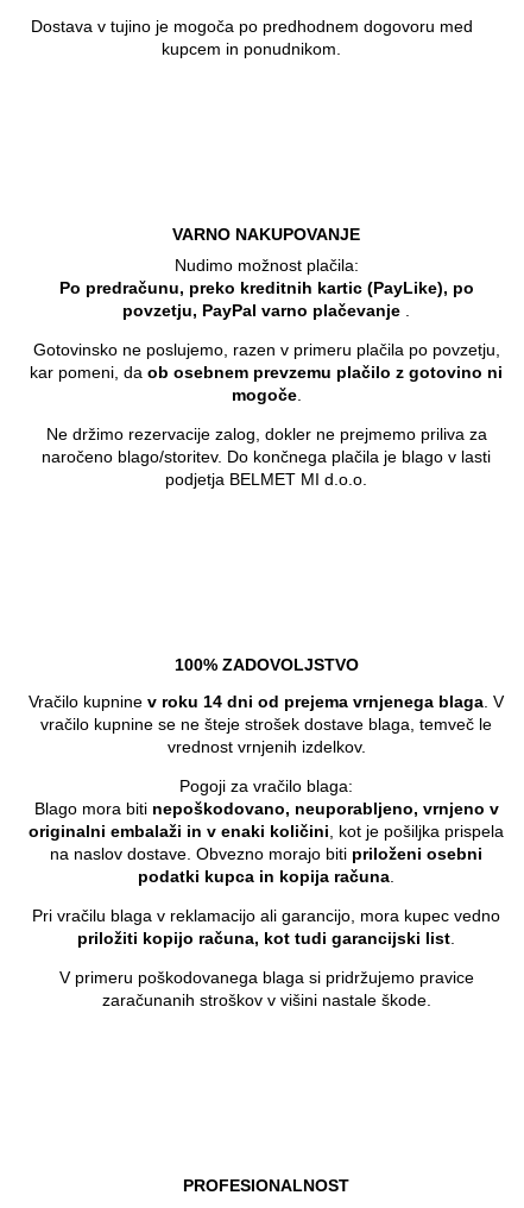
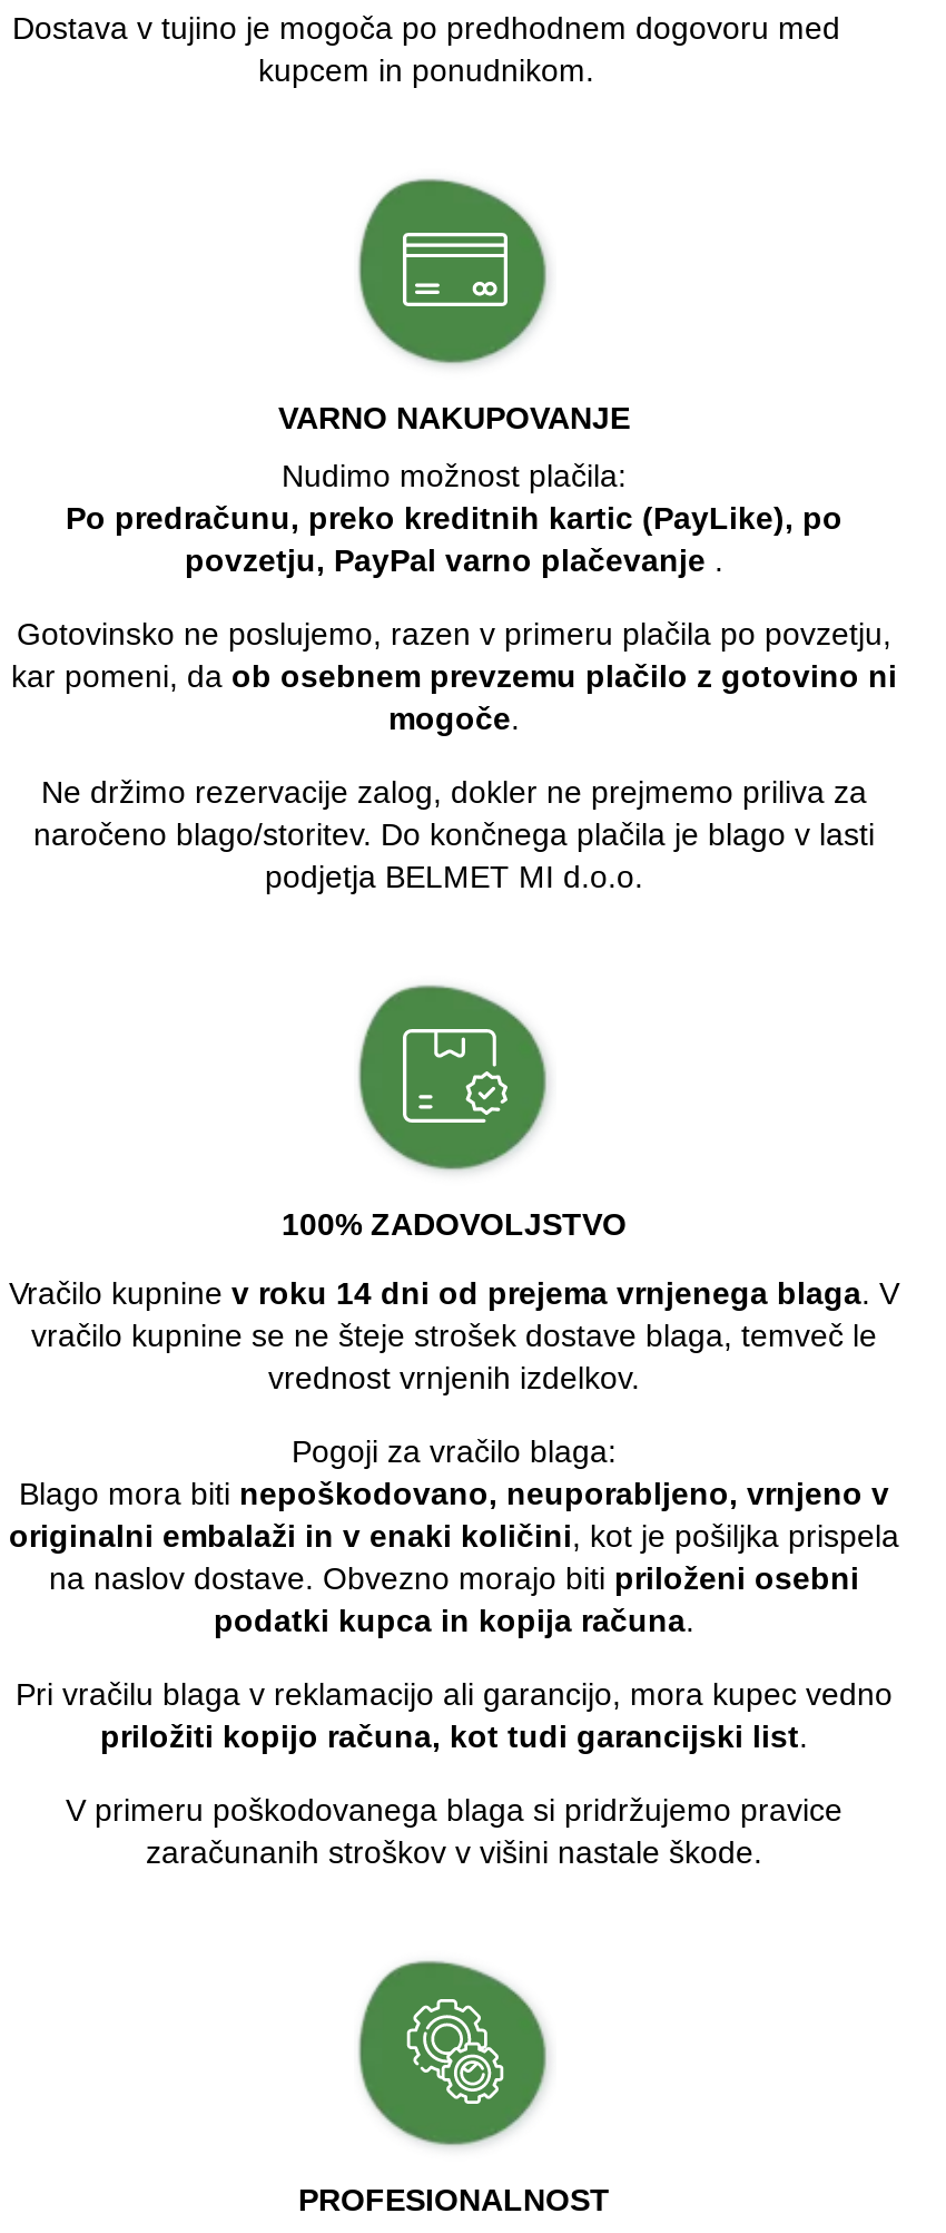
+ [image]

+ [image]

+ [image]
